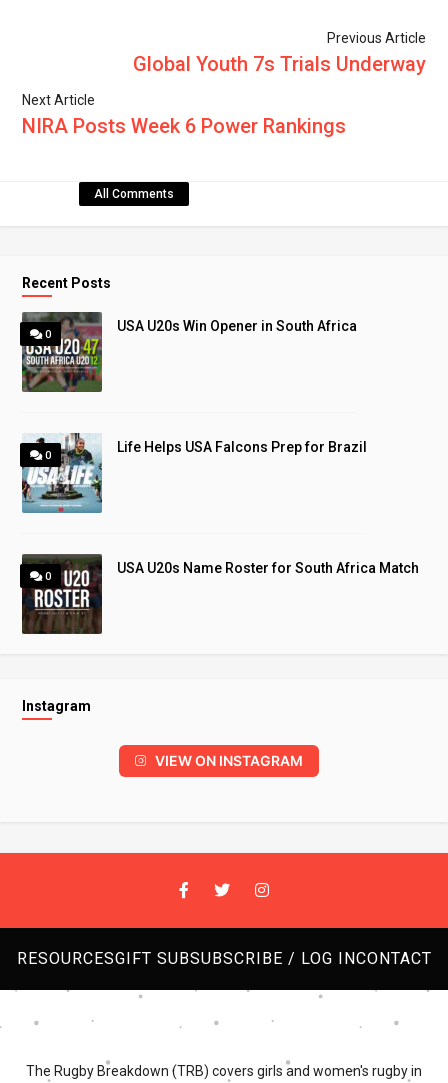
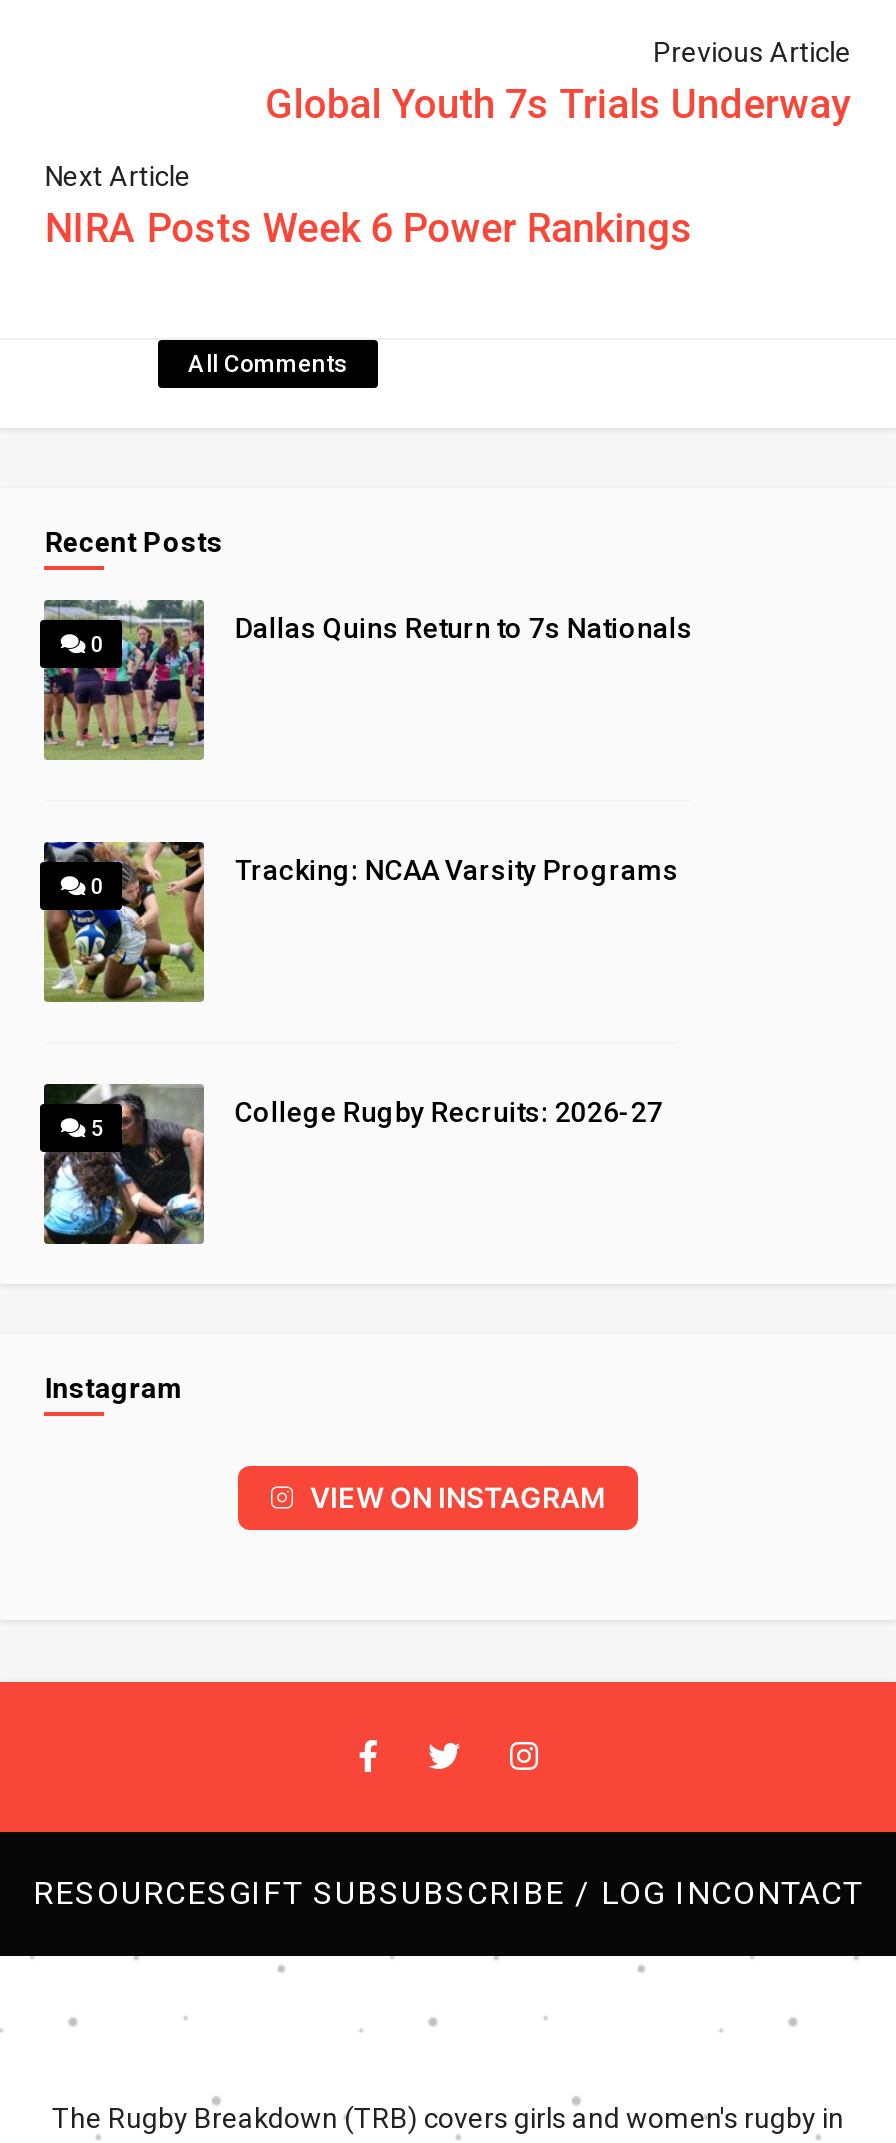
- [image]
- USA U20s Win Opener in South Africa
+ [image]
+ Dallas Quins Return to 7s Nationals

- [image]
- Life Helps USA Falcons Prep for Brazil
+ [image]
+ Tracking: NCAA Varsity Programs

- [image]
- 0
+ [image]
+ 5

- USA U20s Name Roster for South Africa Match
+ College Rugby Recruits: 2026-27
